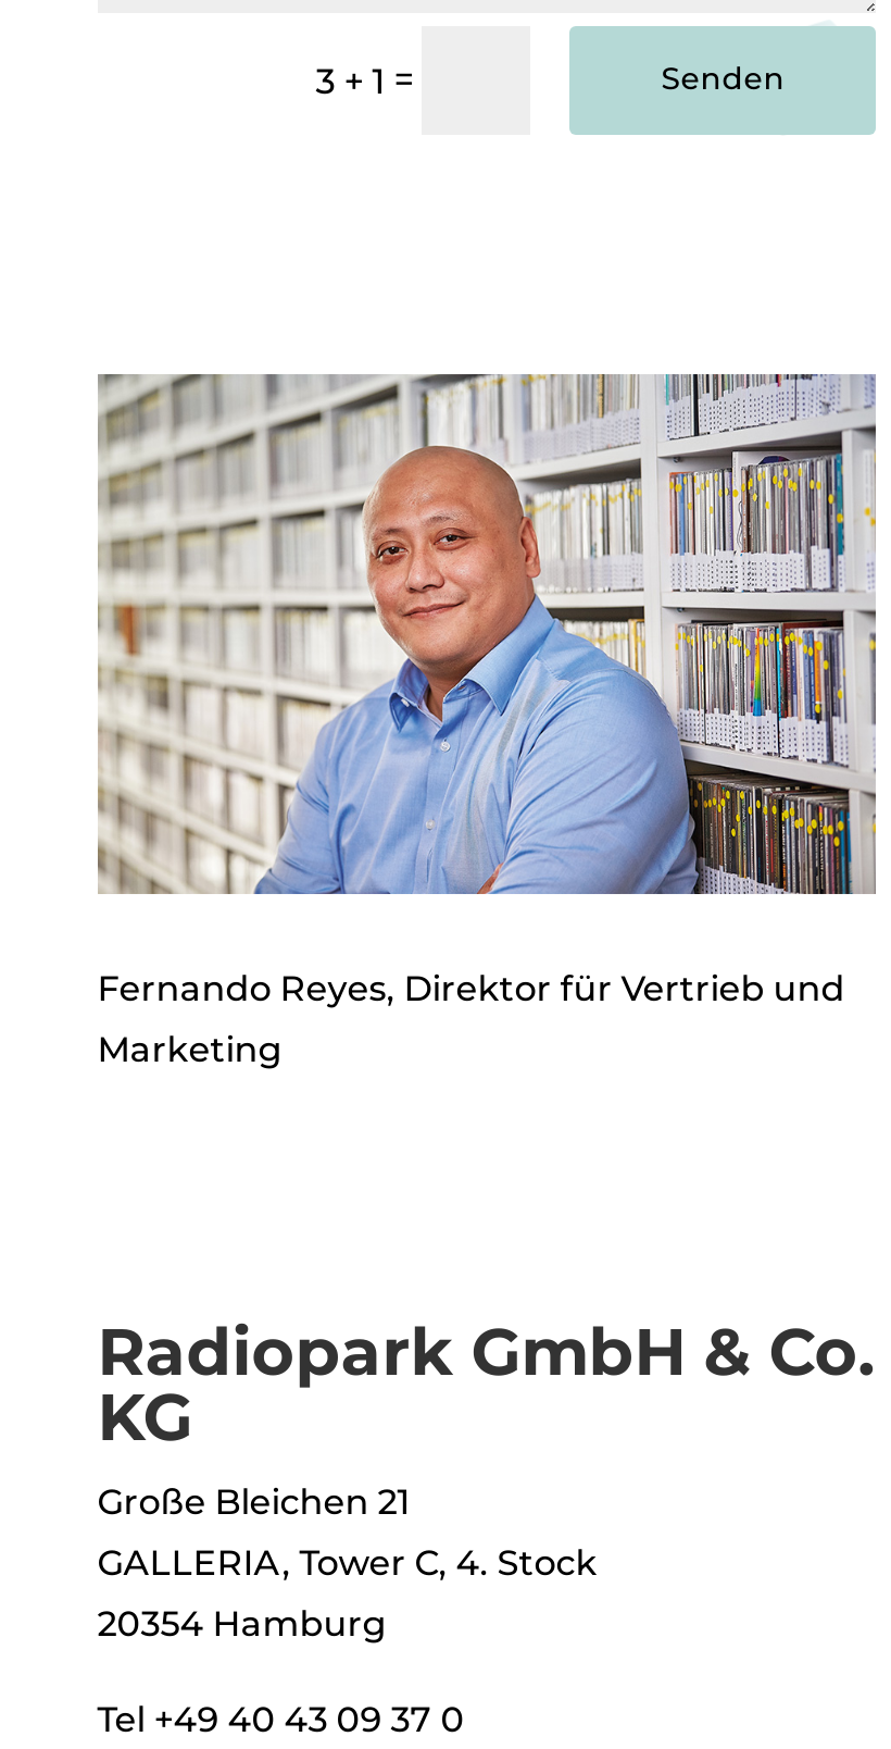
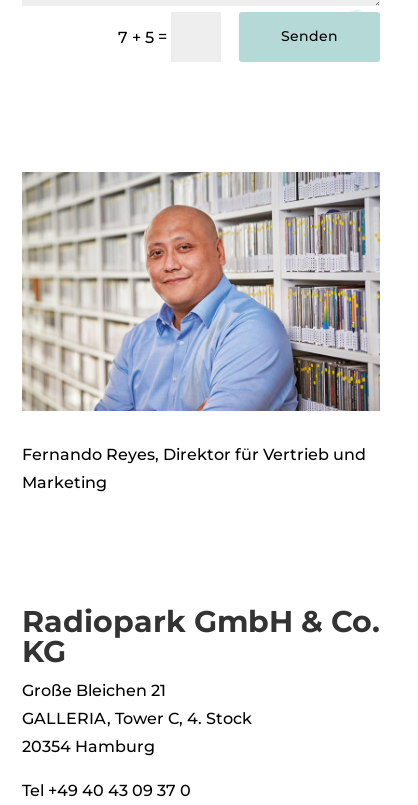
- 3 + 1 =
+ 7 + 5 =
